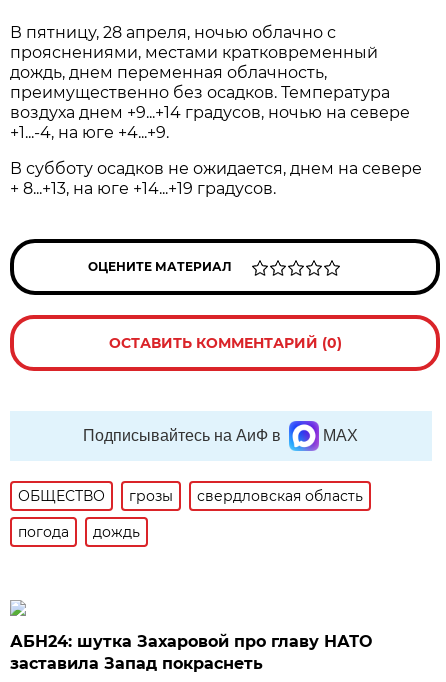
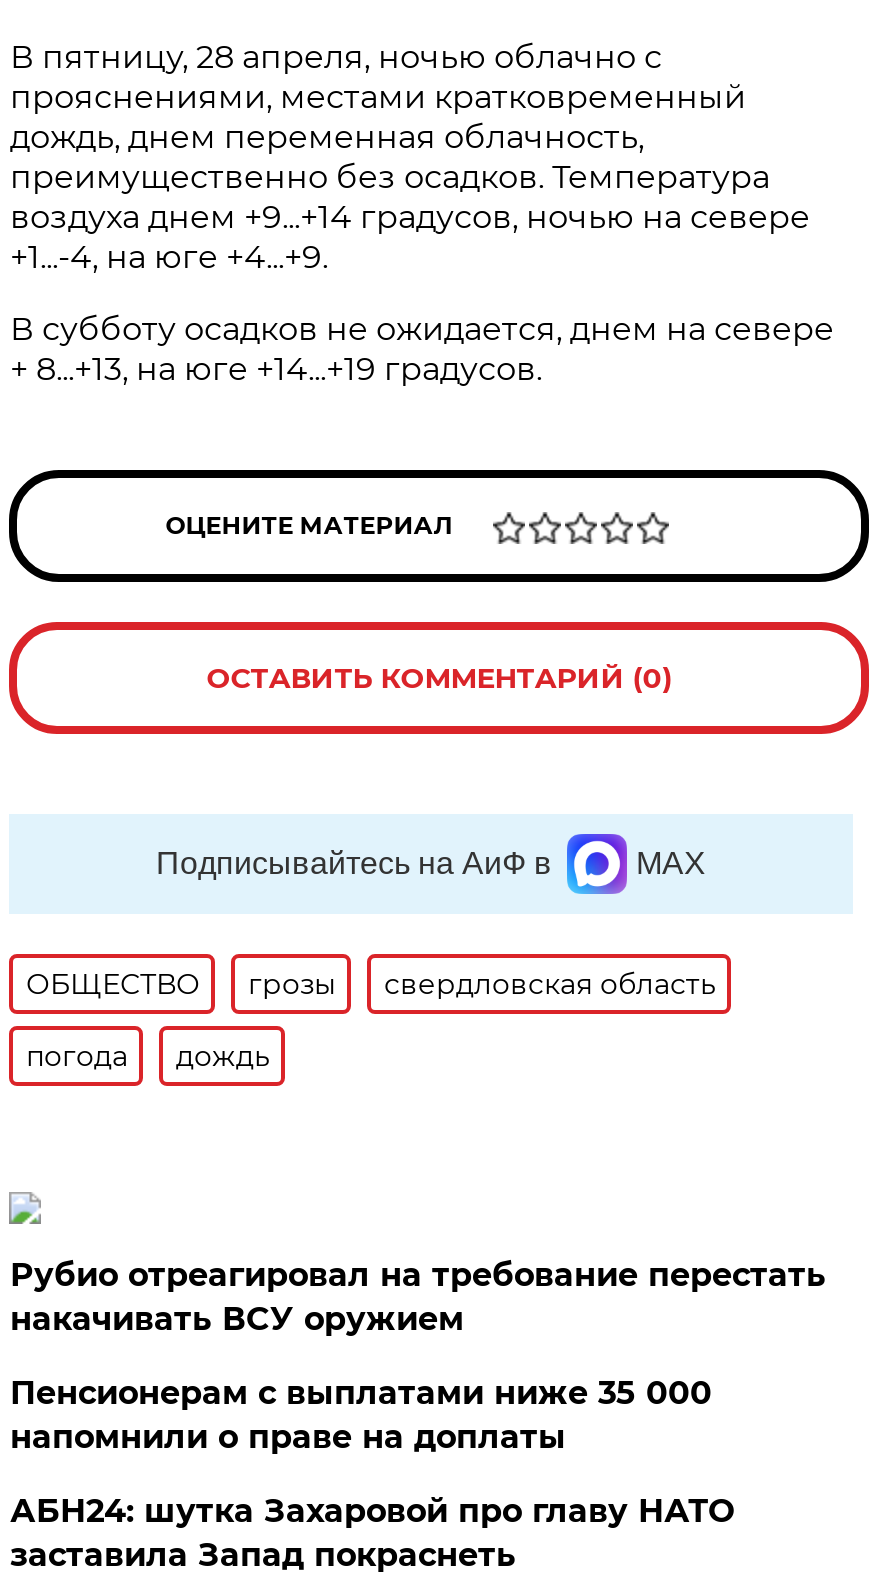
+ Рубио отреагировал на требование перестать
+ накачивать ВСУ оружием
+ Пенсионерам с выплатами ниже 35 000
+ напомнили о праве на доплаты
